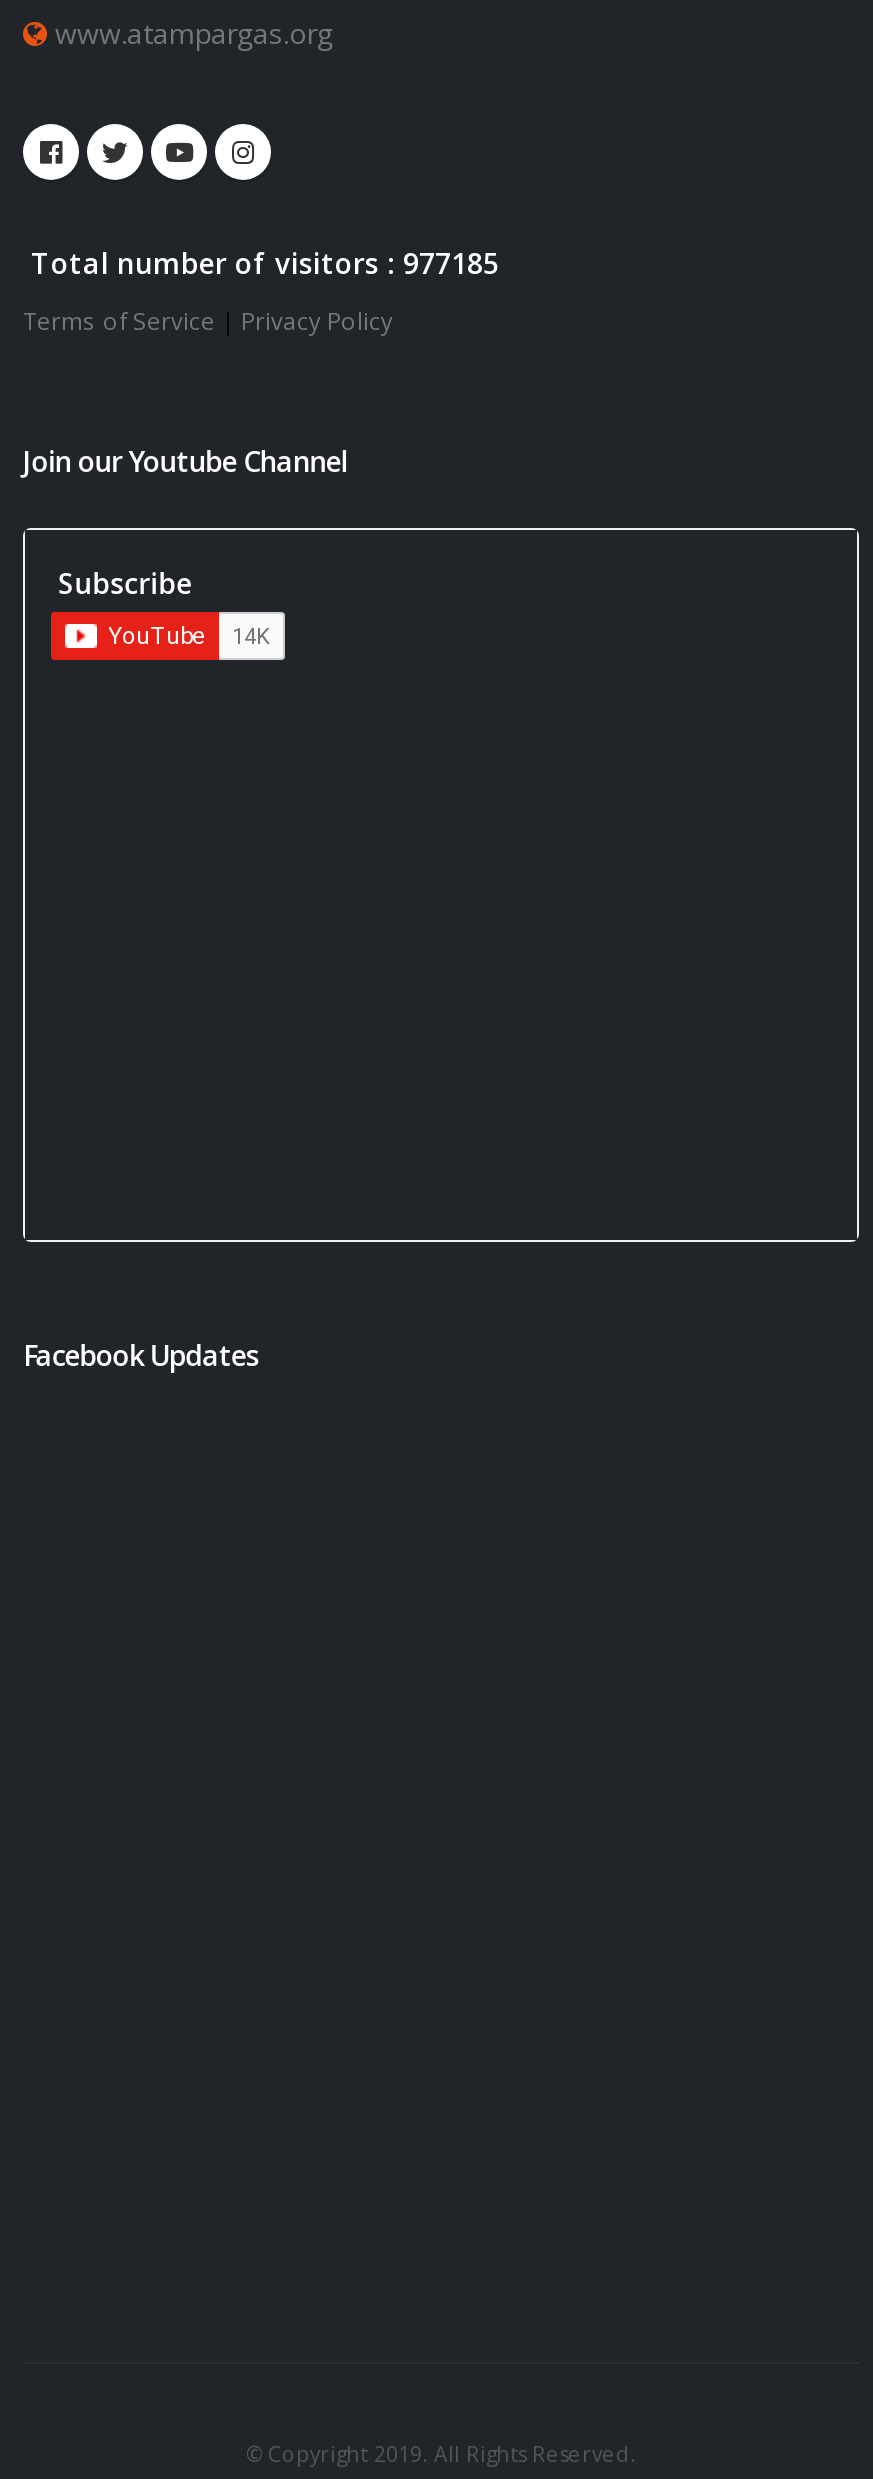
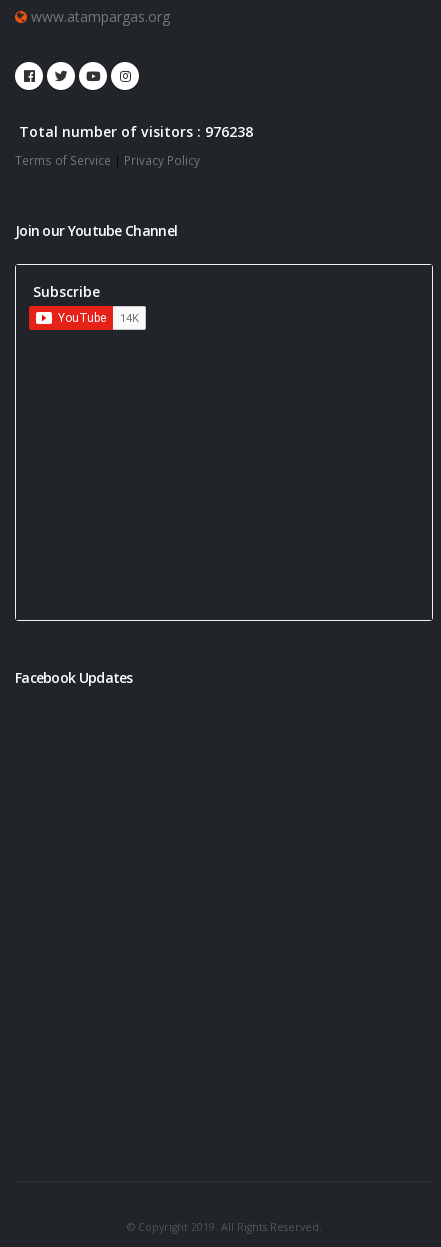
- Total number of visitors : 977185
+ Total number of visitors : 976238
